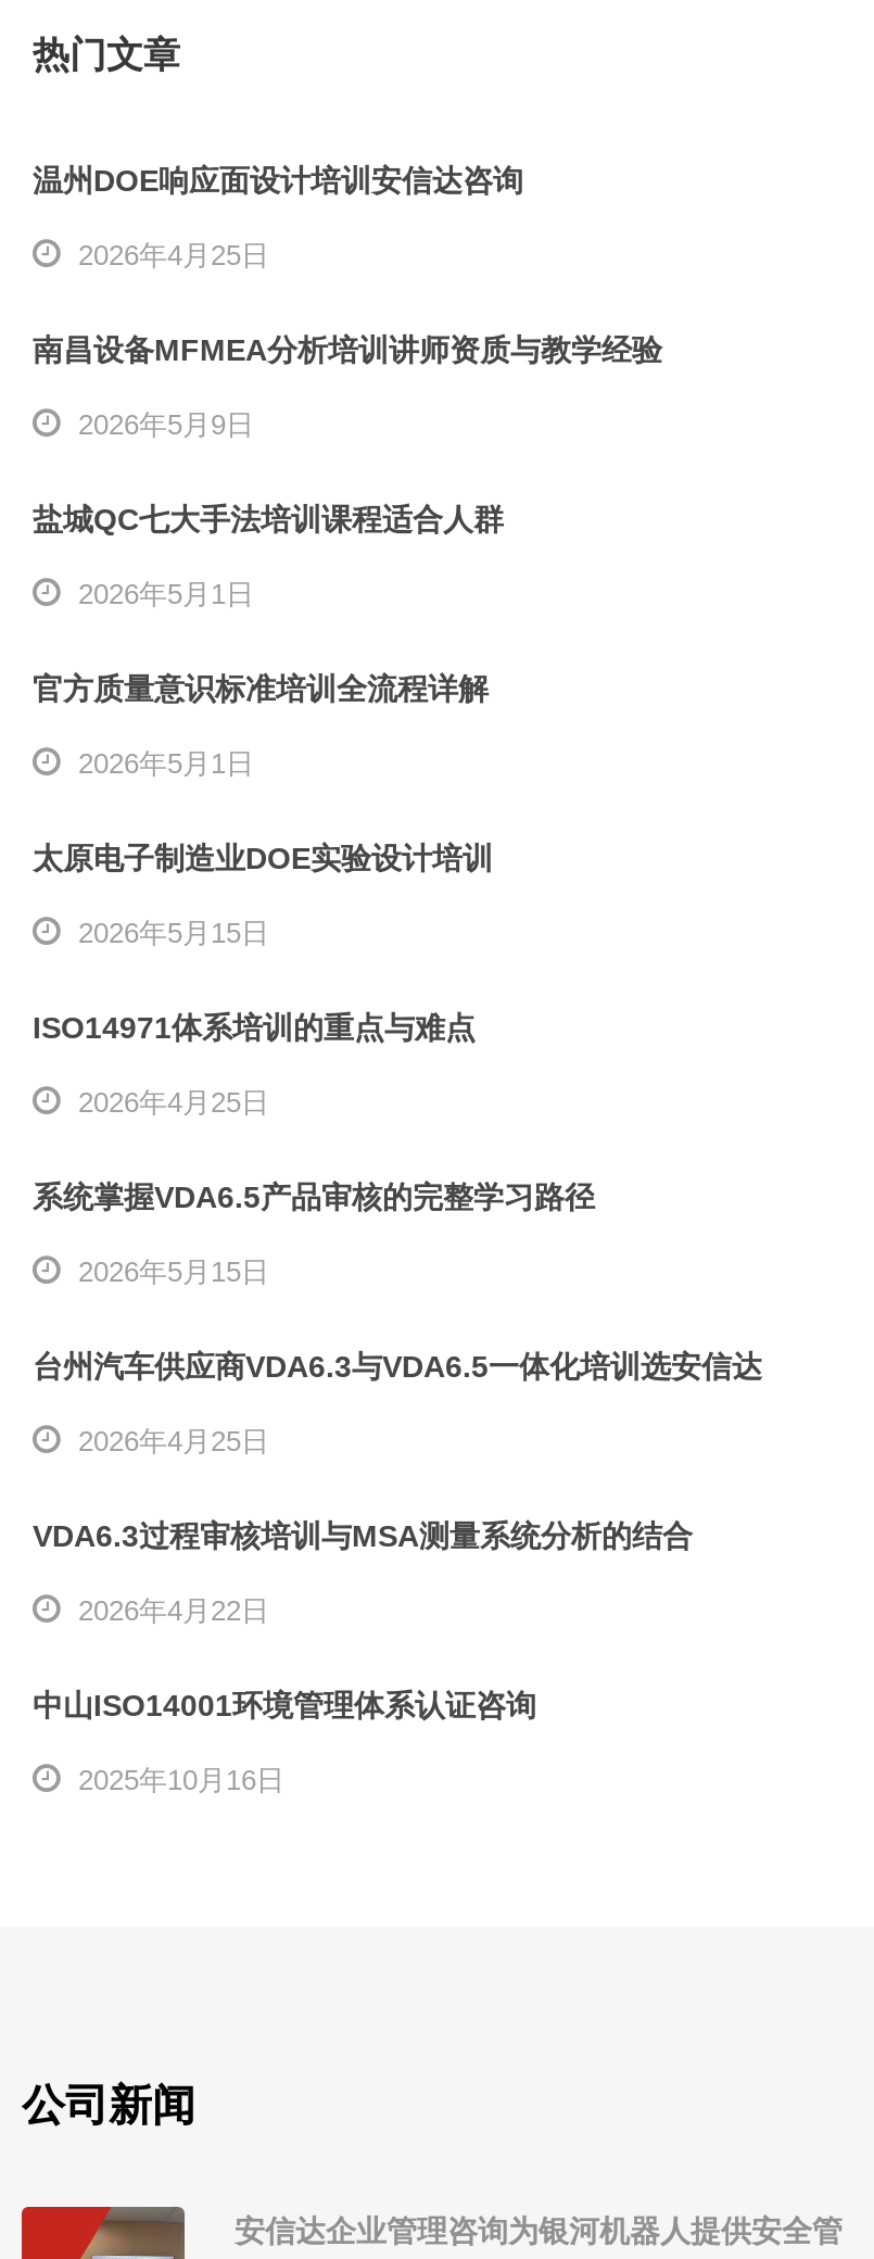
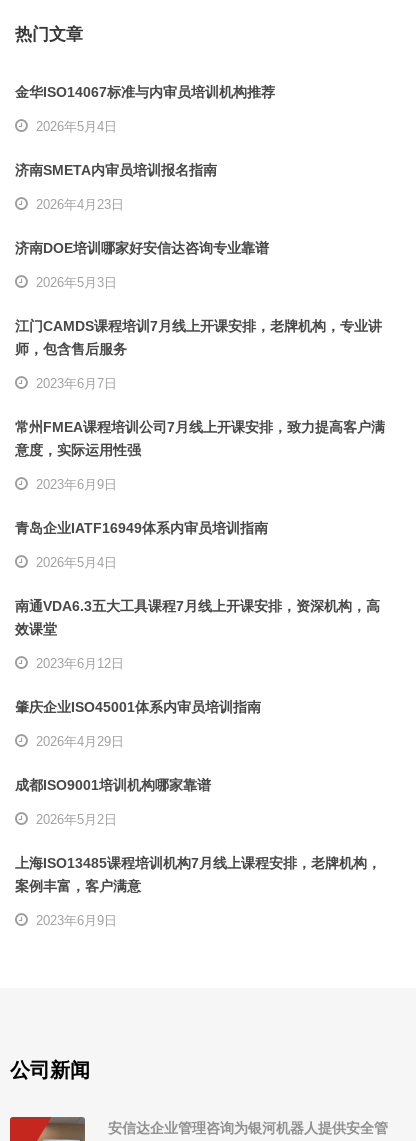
- 温州DOE响应面设计培训安信达咨询
+ 金华ISO14067标准与内审员培训机构推荐

- 2026年4月25日
+ 2026年5月4日

- 南昌设备MFMEA分析培训讲师资质与教学经验
+ 济南SMETA内审员培训报名指南

- 2026年5月9日
+ 2026年4月23日

- 盐城QC七大手法培训课程适合人群
+ 济南DOE培训哪家好安信达咨询专业靠谱

- 2026年5月1日
+ 2026年5月3日

- 官方质量意识标准培训全流程详解
+ 江门CAMDS课程培训7月线上开课安排，老牌机构，专业讲
+ 师，包含售后服务

- 2026年5月1日
+ 2023年6月7日

- 太原电子制造业DOE实验设计培训
+ 常州FMEA课程培训公司7月线上开课安排，致力提高客户满
+ 意度，实际运用性强

- 2026年5月15日
+ 2023年6月9日

- ISO14971体系培训的重点与难点
+ 青岛企业IATF16949体系内审员培训指南

- 2026年4月25日
+ 2026年5月4日

- 系统掌握VDA6.5产品审核的完整学习路径
+ 南通VDA6.3五大工具课程7月线上开课安排，资深机构，高
+ 效课堂

- 2026年5月15日
+ 2023年6月12日

- 台州汽车供应商VDA6.3与VDA6.5一体化培训选安信达
+ 肇庆企业ISO45001体系内审员培训指南

- 2026年4月25日
+ 2026年4月29日

- VDA6.3过程审核培训与MSA测量系统分析的结合
+ 成都ISO9001培训机构哪家靠谱

- 2026年4月22日
+ 2026年5月2日

- 中山ISO14001环境管理体系认证咨询
+ 上海ISO13485课程培训机构7月线上课程安排，老牌机构，
+ 案例丰富，客户满意

- 2025年10月16日
+ 2023年6月9日
